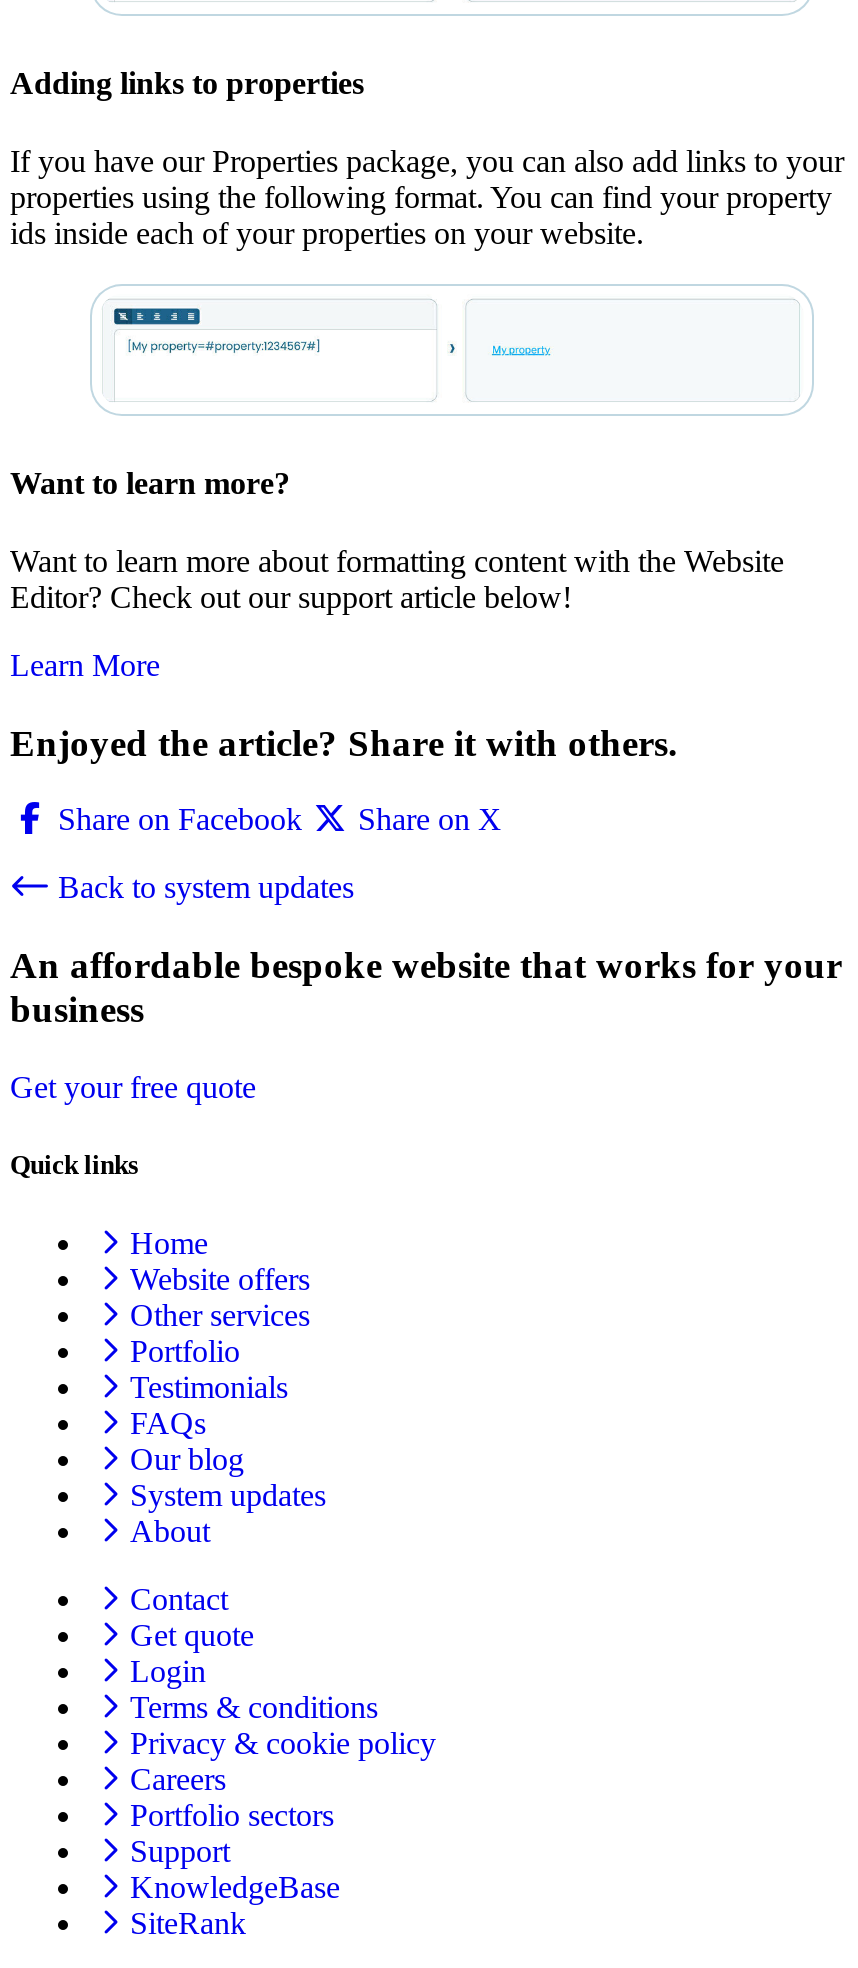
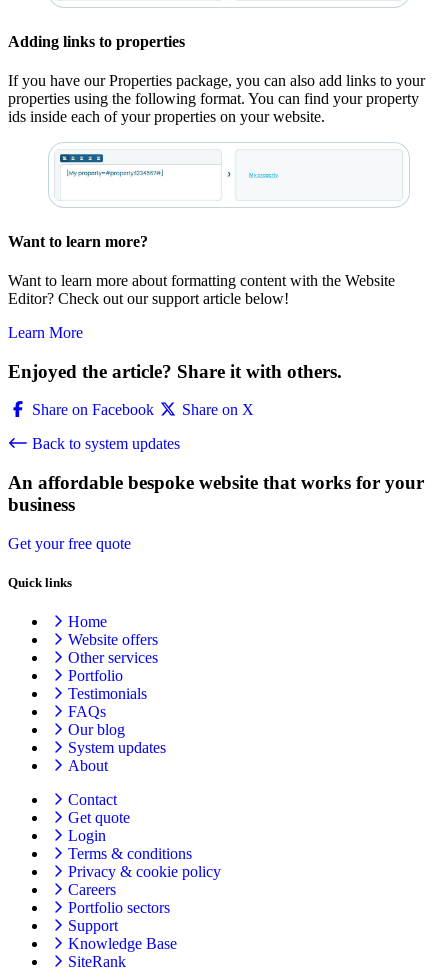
- KnowledgeBase
+ Knowledge Base
